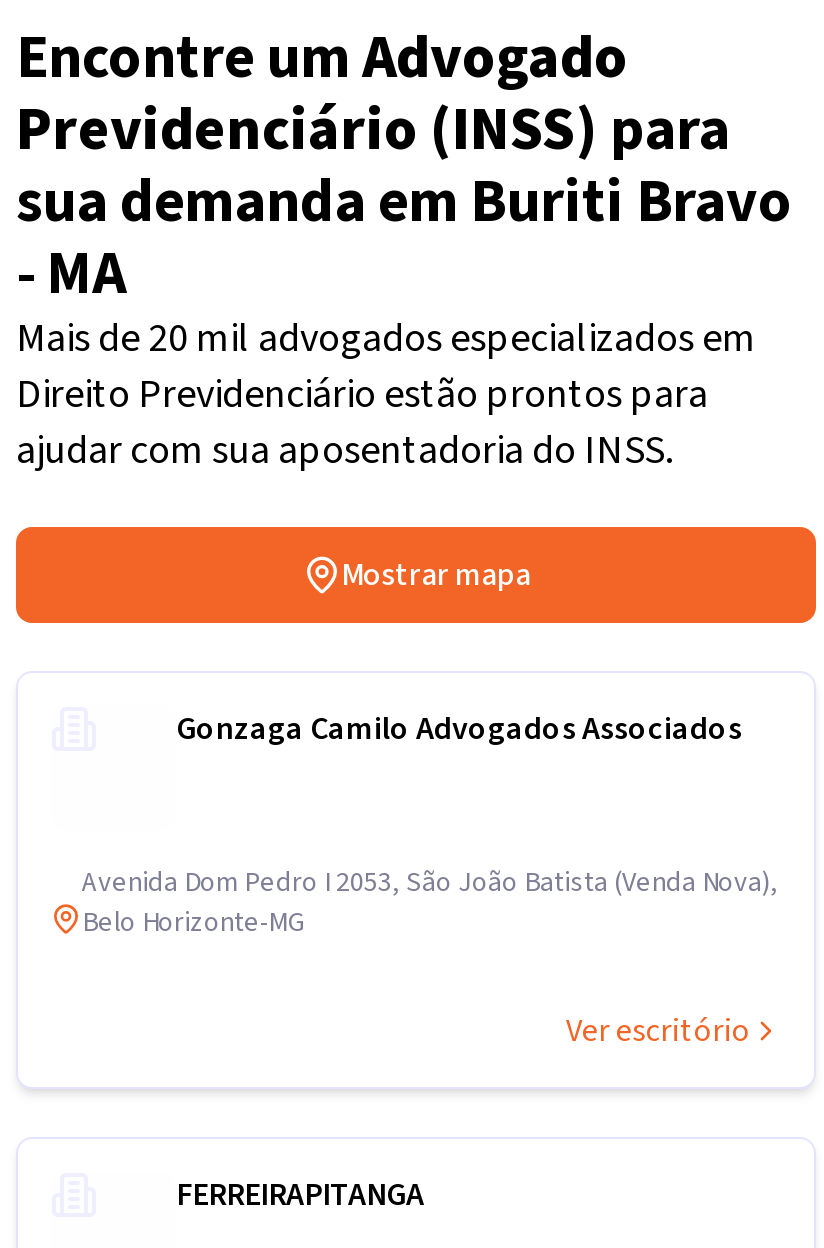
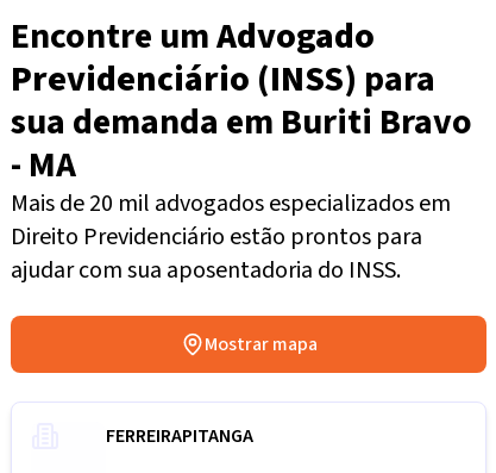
- Gonzaga Camilo Advogados Associados

- Avenida Dom Pedro I 2053, São João Batista (Venda Nova),
- Belo Horizonte-MG
- Ver escritório
